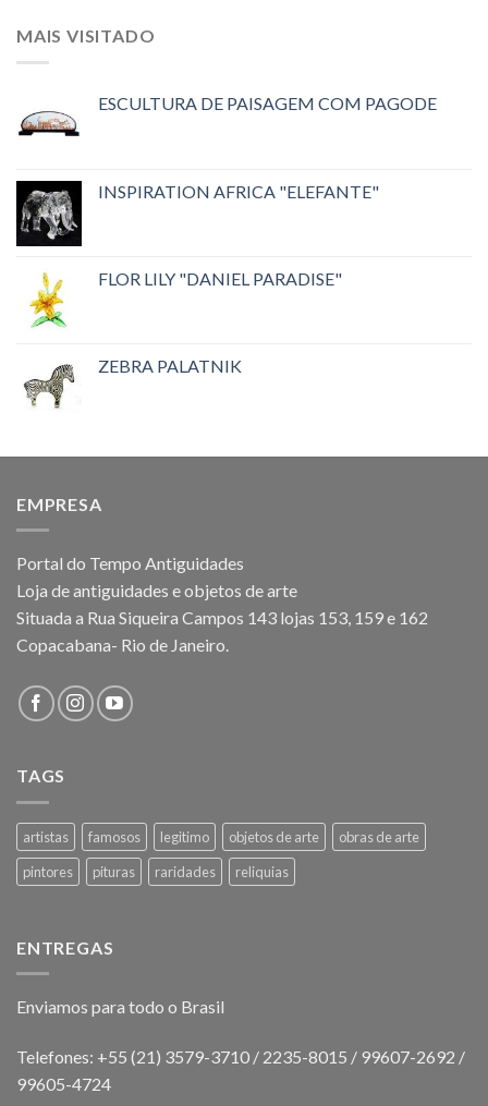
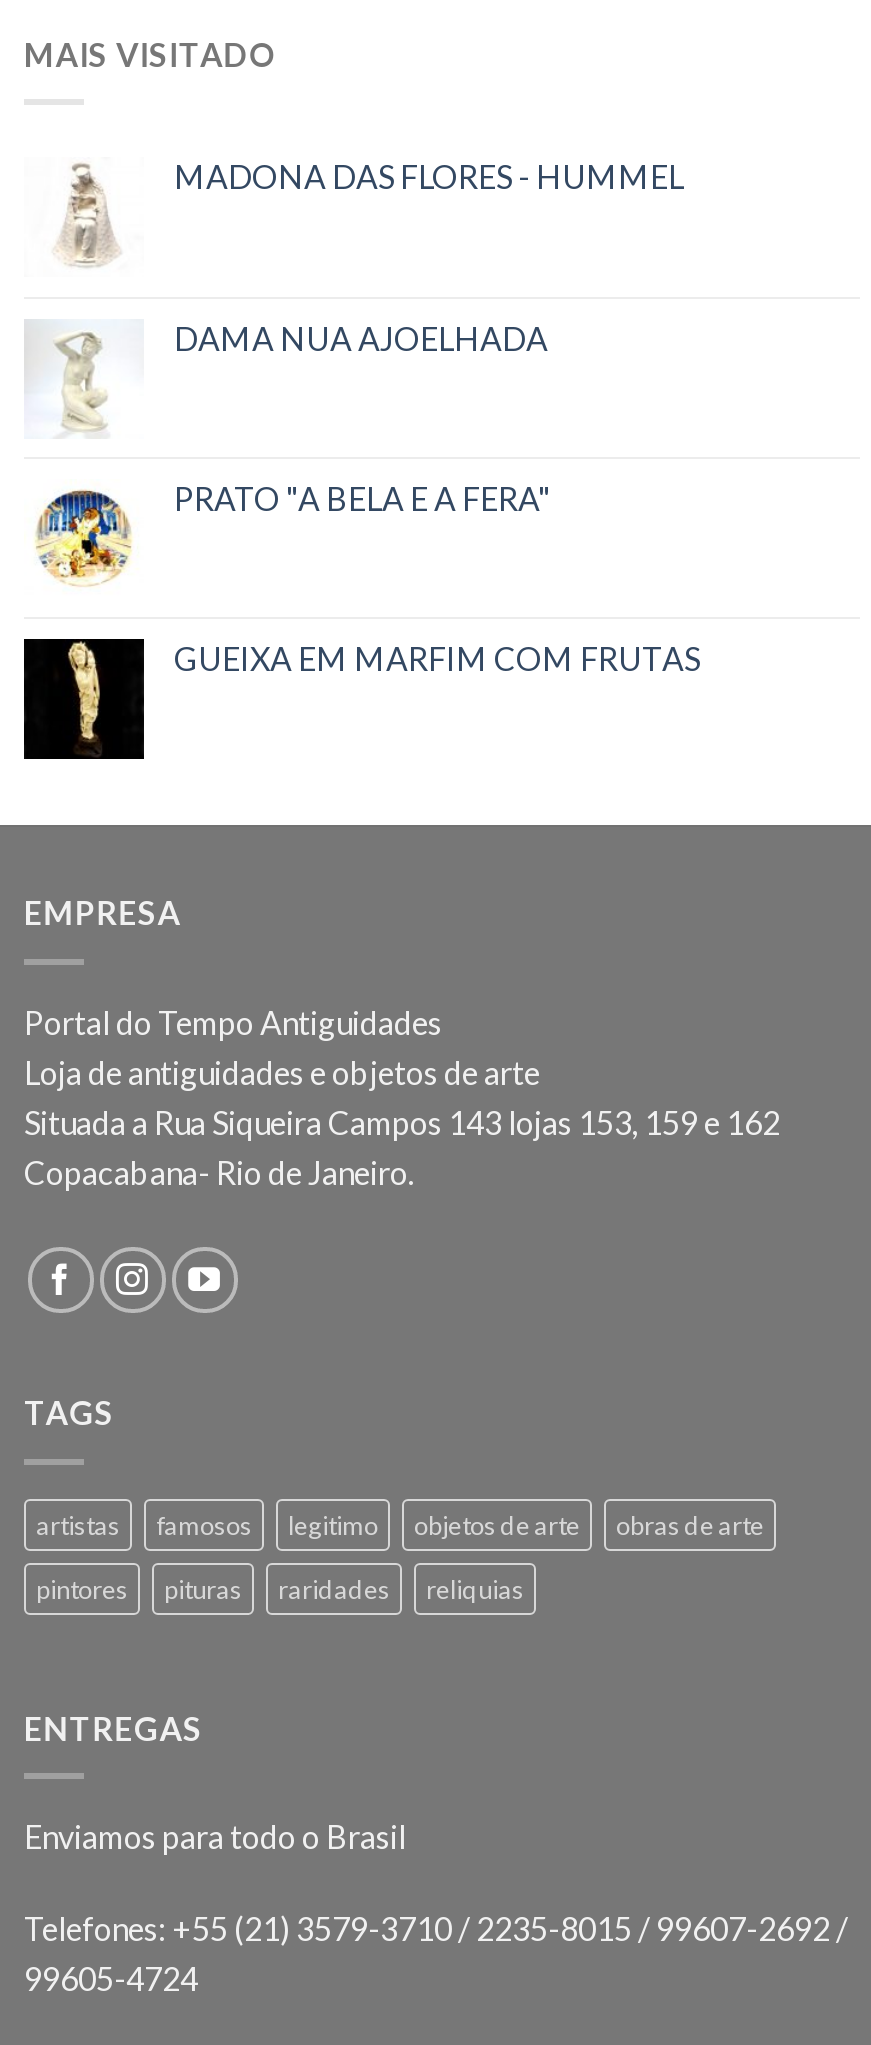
- [image]
- ESCULTURA DE PAISAGEM COM PAGODE
+ [image]
+ MADONA DAS FLORES - HUMMEL

- [image]
- INSPIRATION AFRICA "ELEFANTE"
+ [image]
+ DAMA NUA AJOELHADA

- [image]
- FLOR LILY "DANIEL PARADISE"
+ [image]
+ PRATO "A BELA E A FERA"

- [image]
- ZEBRA PALATNIK
+ [image]
+ GUEIXA EM MARFIM COM FRUTAS
